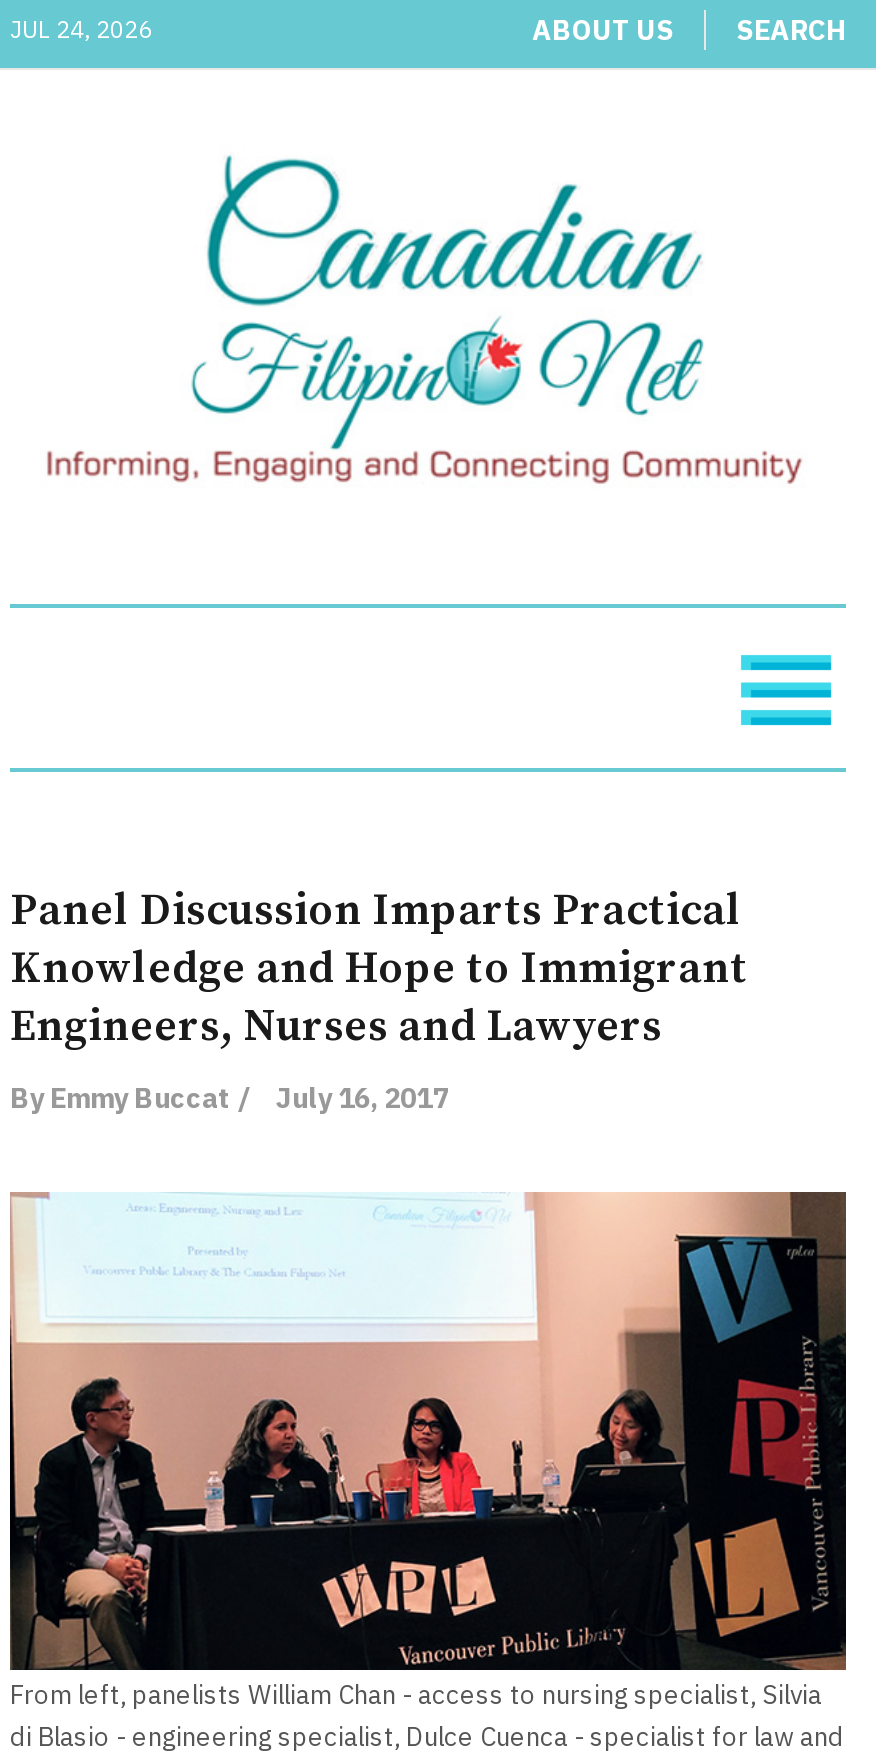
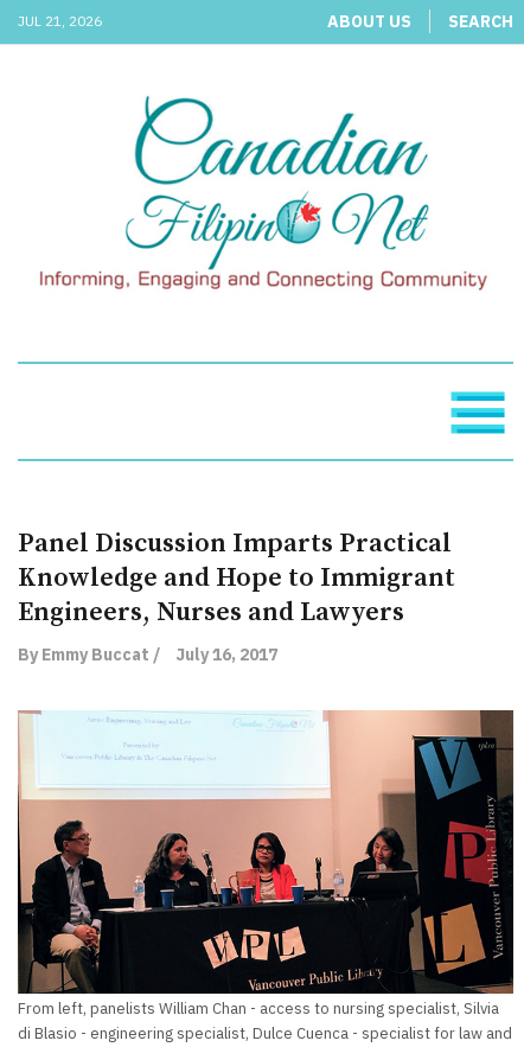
- JUL 24, 2026
+ JUL 21, 2026
